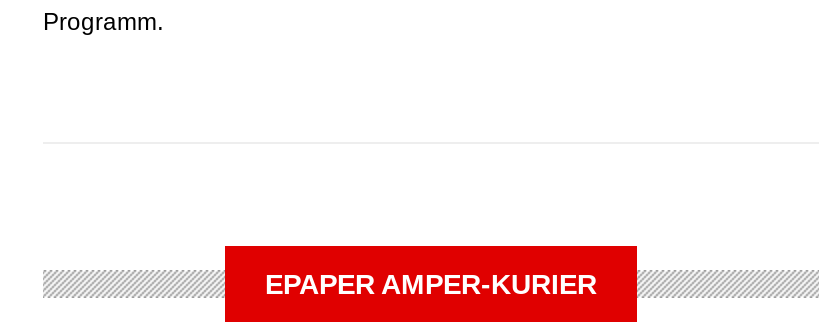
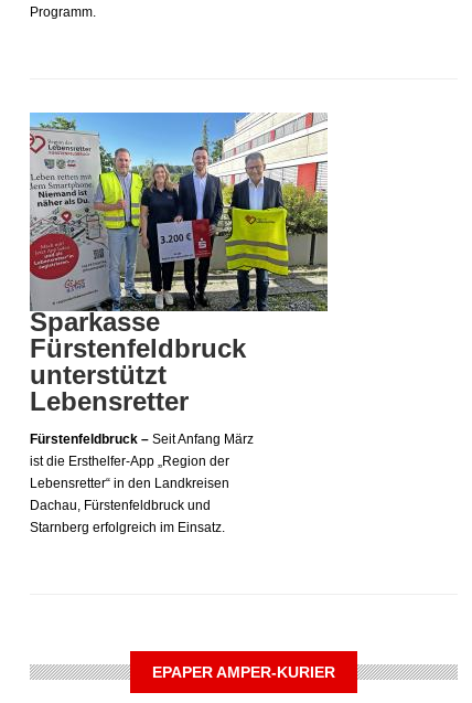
+ [image]
+ Sparkasse
+ Fürstenfeldbruck
+ unterstützt
+ Lebensretter
+ Fürstenfeldbruck – Seit Anfang März
+ ist die Ersthelfer-App „Region der
+ Lebensretter“ in den Landkreisen
+ Dachau, Fürstenfeldbruck und
+ Starnberg erfolgreich im Einsatz.
